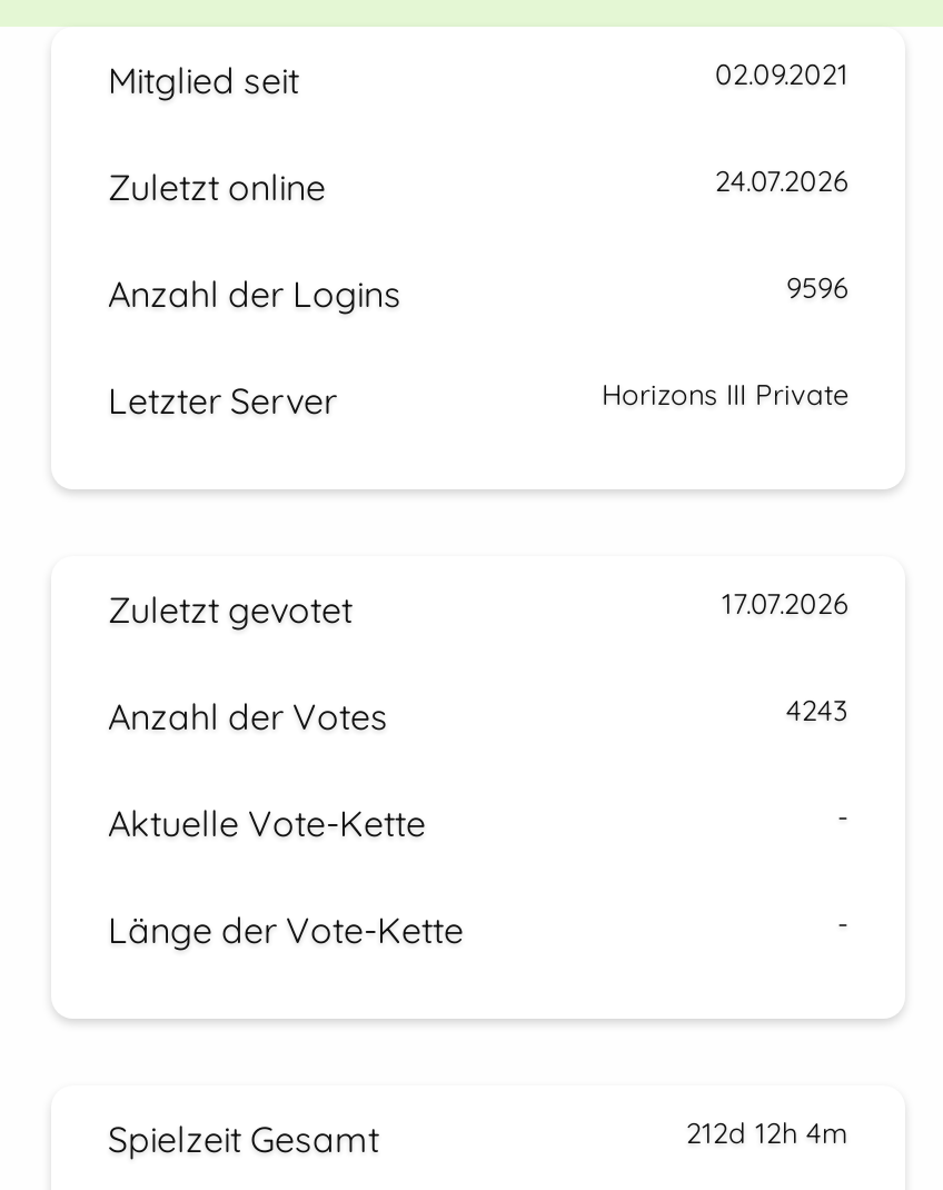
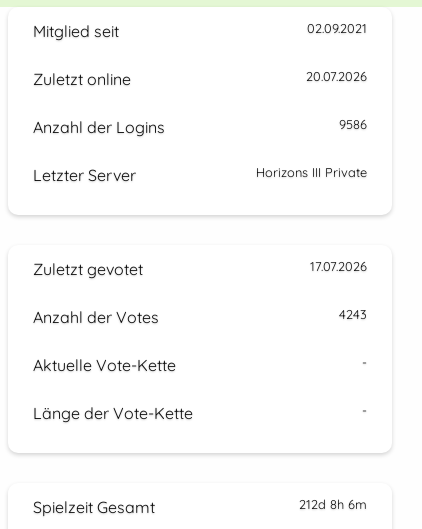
- 24.07.2026
+ 20.07.2026

- 9596
+ 9586

- 212d 12h 4m
+ 212d 8h 6m
